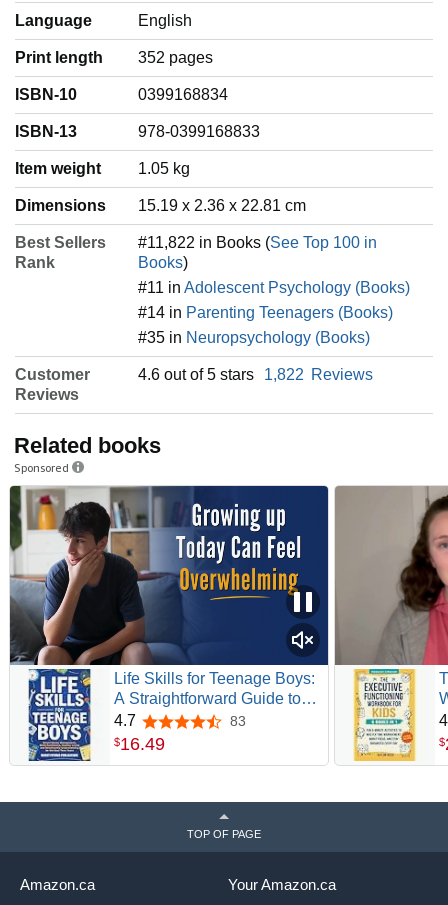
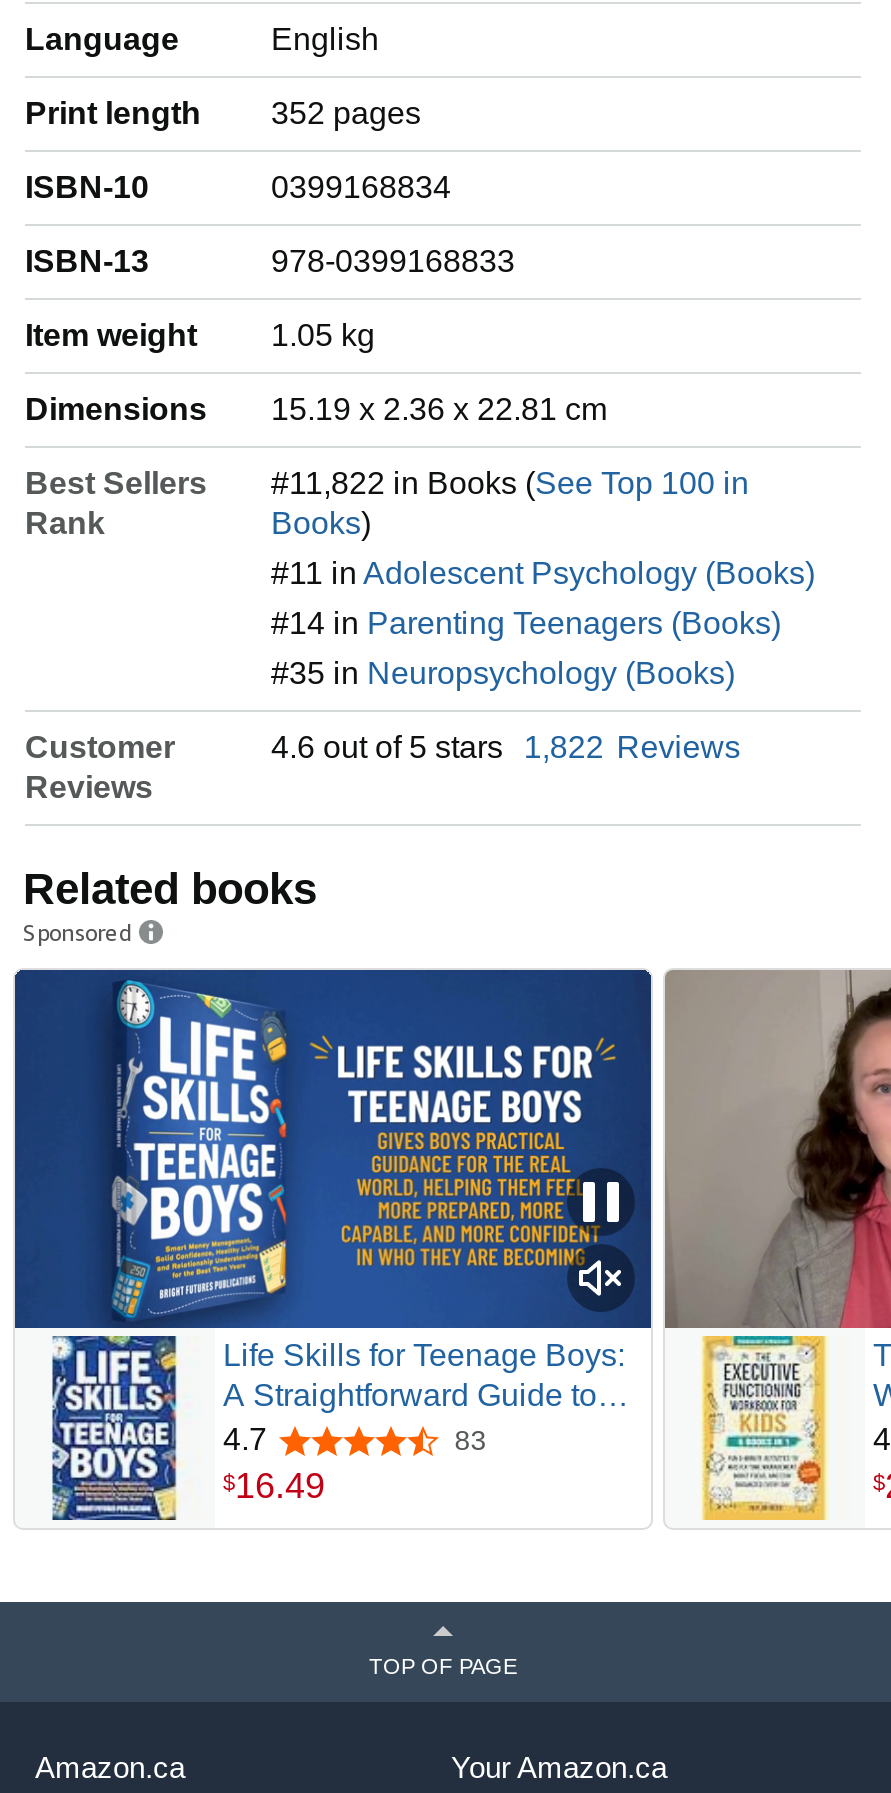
- [image]
+ [image]
